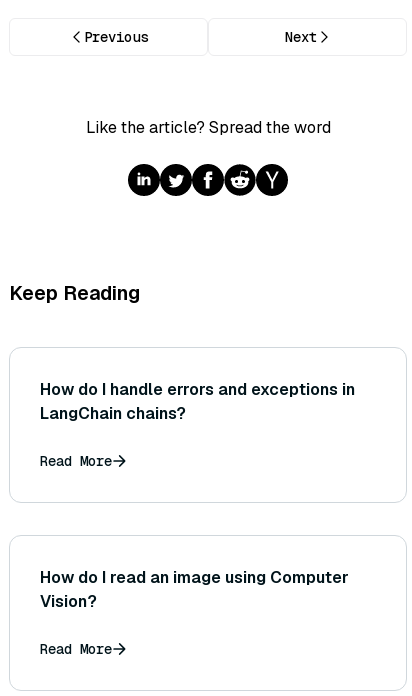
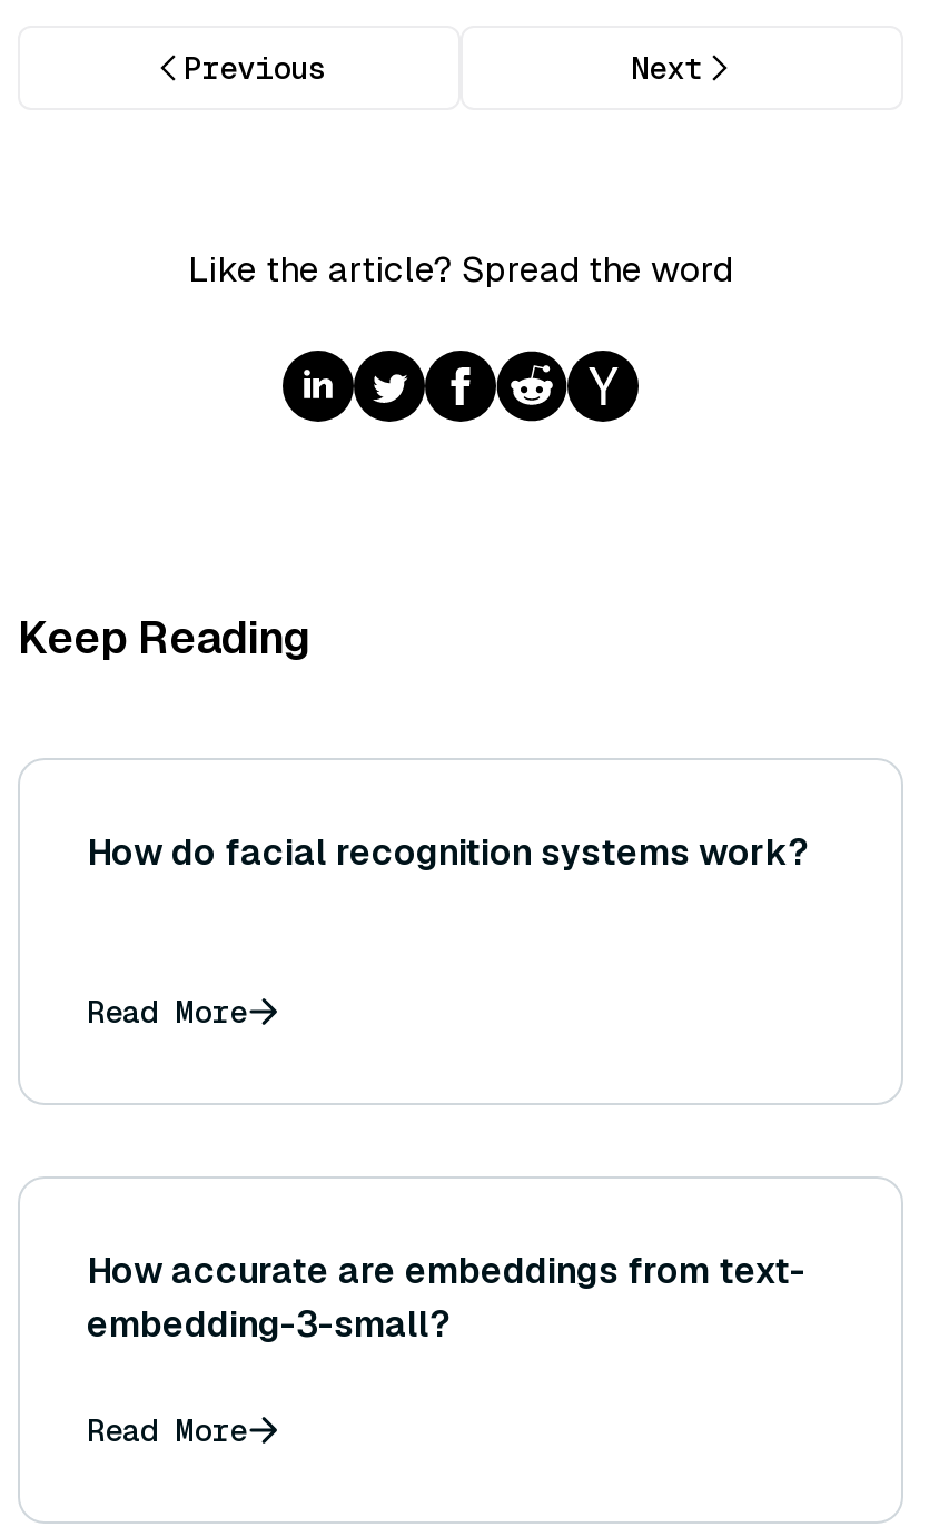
- How do I handle errors and exceptions in
- LangChain chains?
+ How do facial recognition systems work?

- How do I read an image using Computer
- Vision?
+ How accurate are embeddings from text-
+ embedding-3-small?
